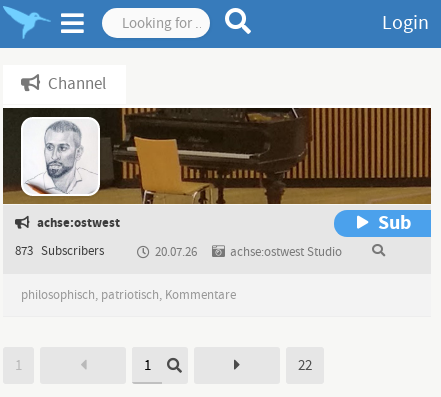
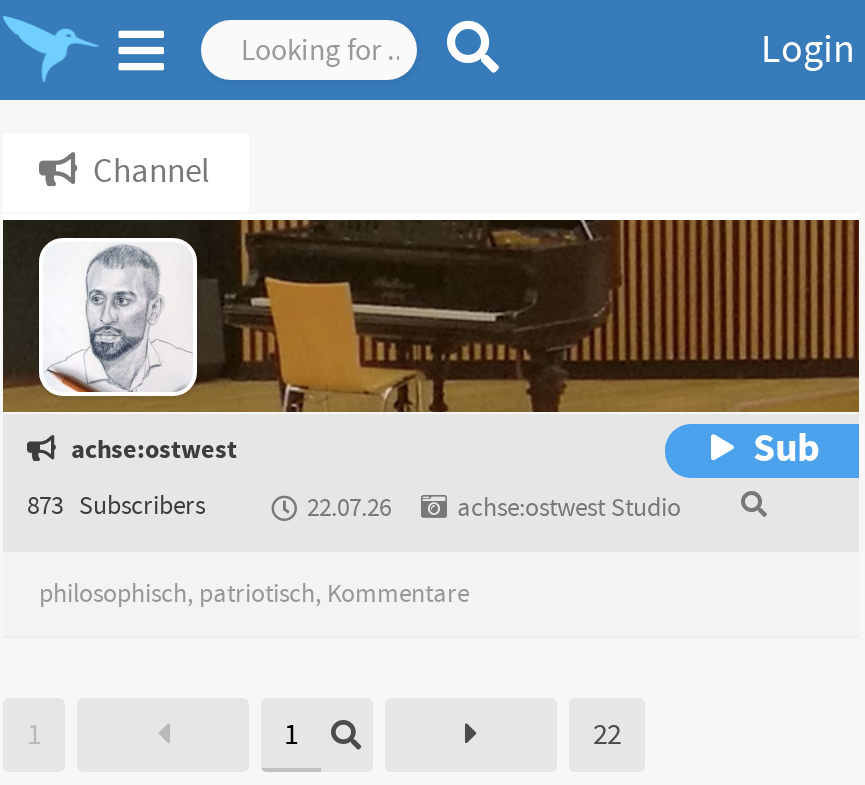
- 20.07.26
+ 22.07.26
